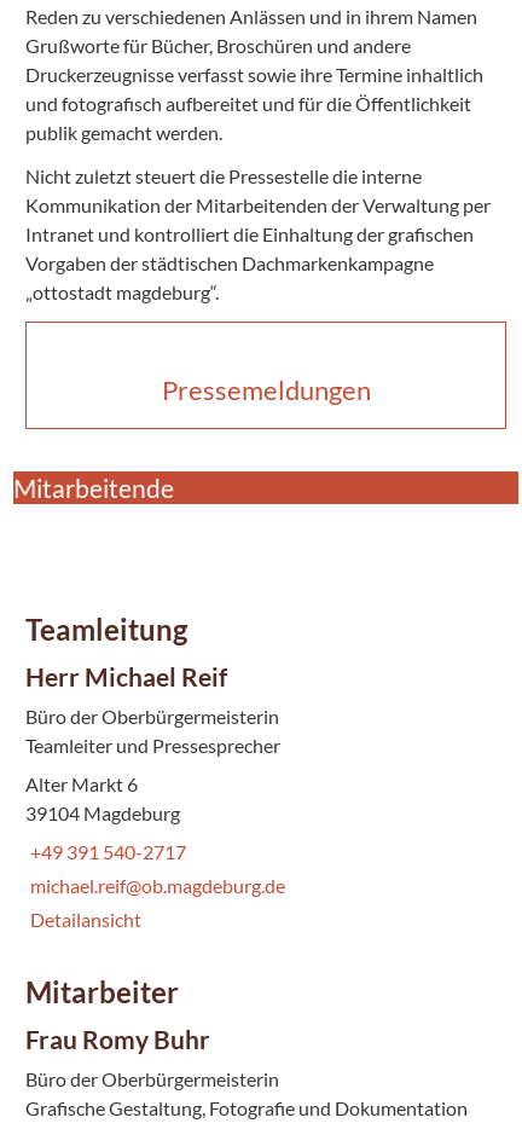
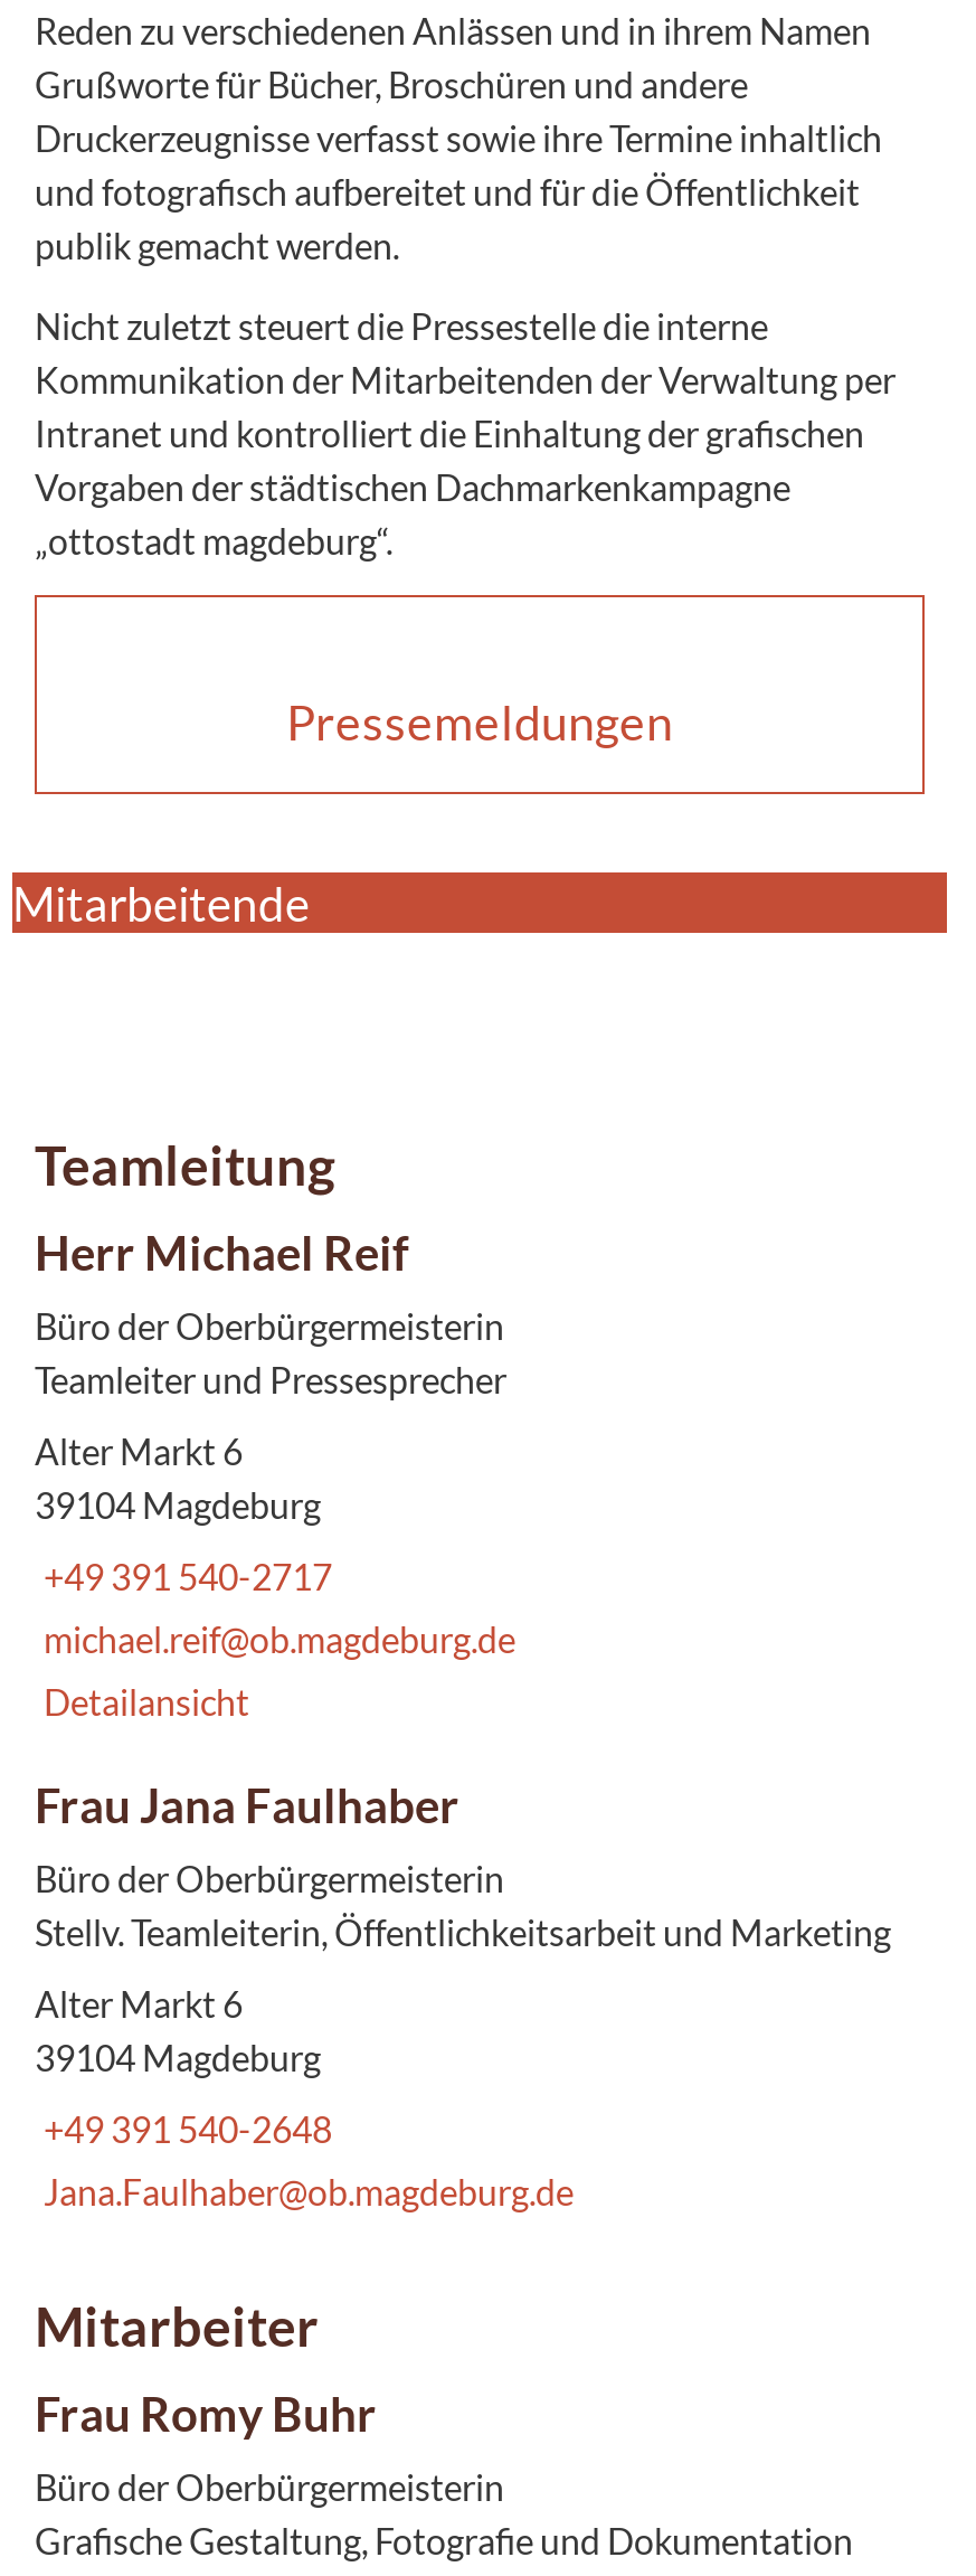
+ Frau Jana Faulhaber
+ Büro der Oberbürgermeisterin
+ Stellv. Teamleiterin, Öffentlichkeitsarbeit und Marketing
+ Alter Markt 6
+ 39104 Magdeburg
+ +49 391 540-2648
+ Jana.Faulhaber@ob.magdeburg.de
